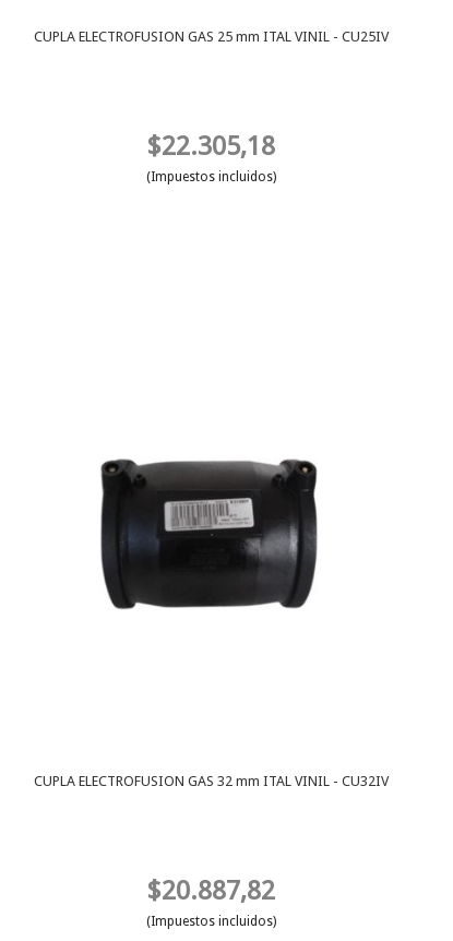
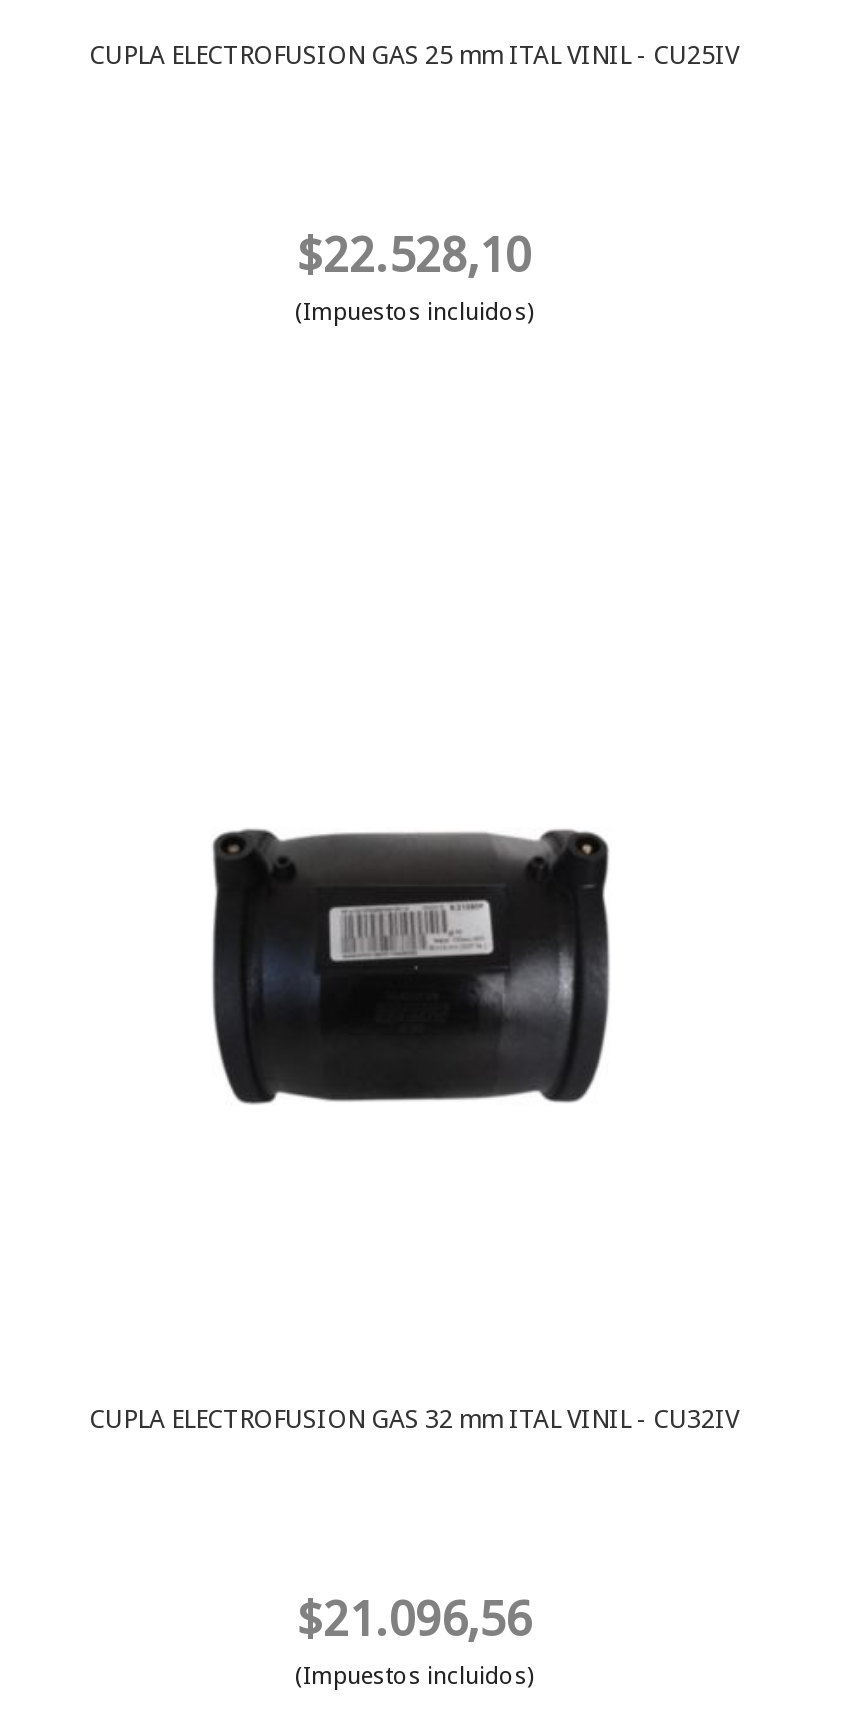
- $22.305,18
+ $22.528,10

- $20.887,82
+ $21.096,56
